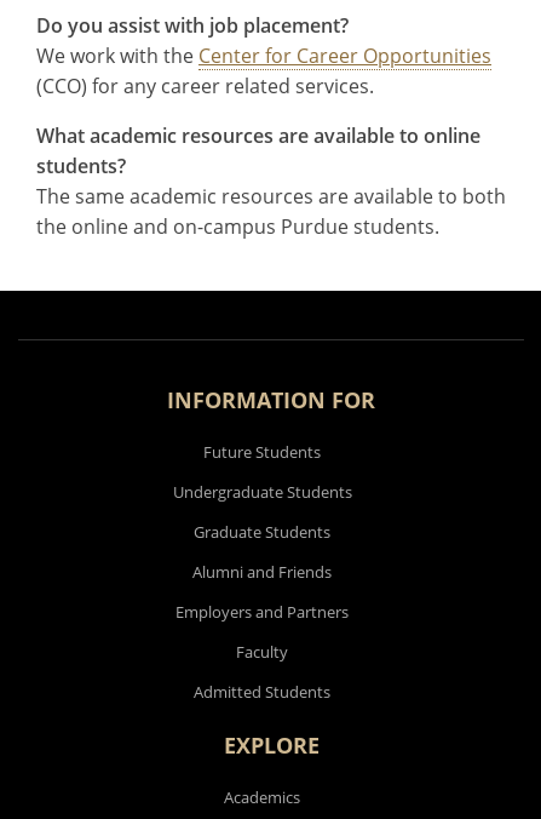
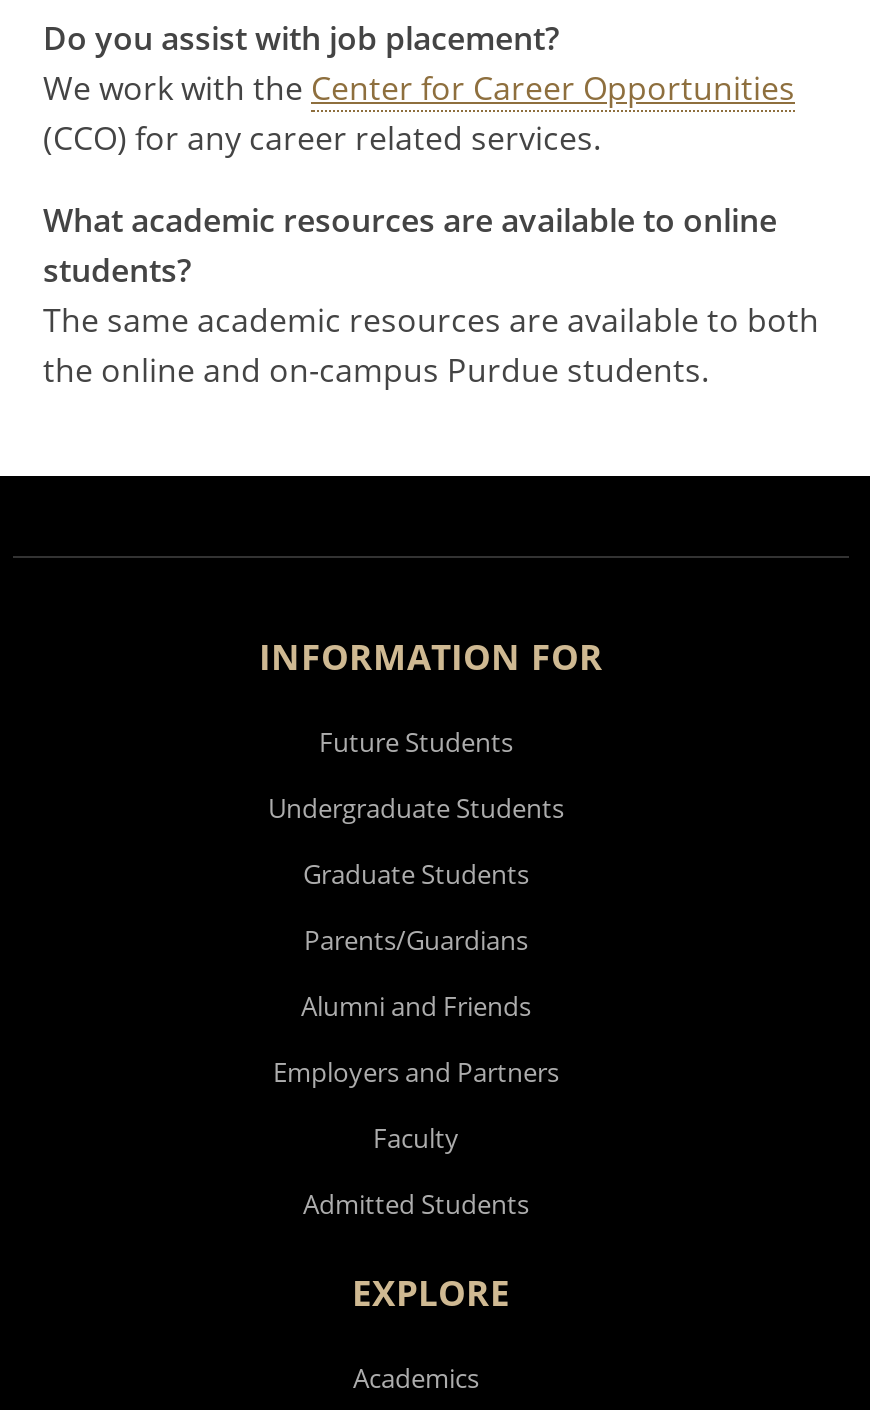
+ Parents/Guardians
